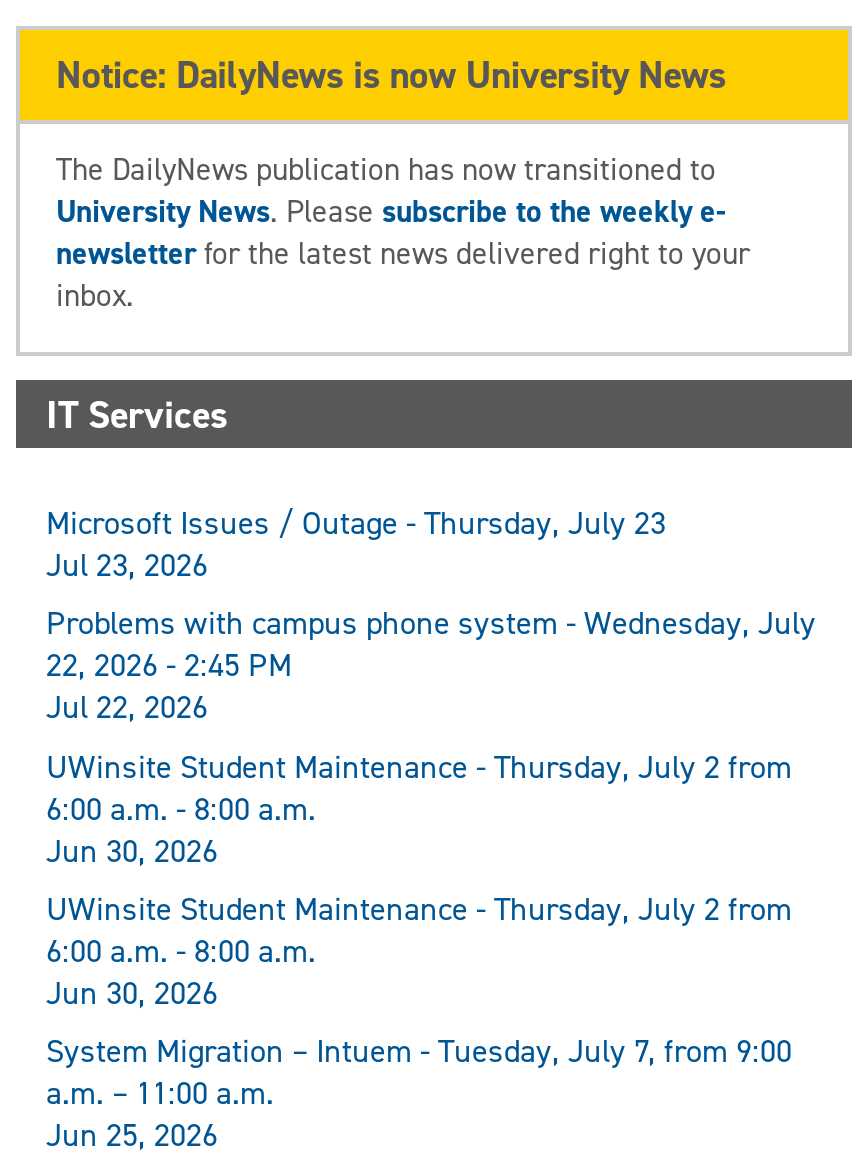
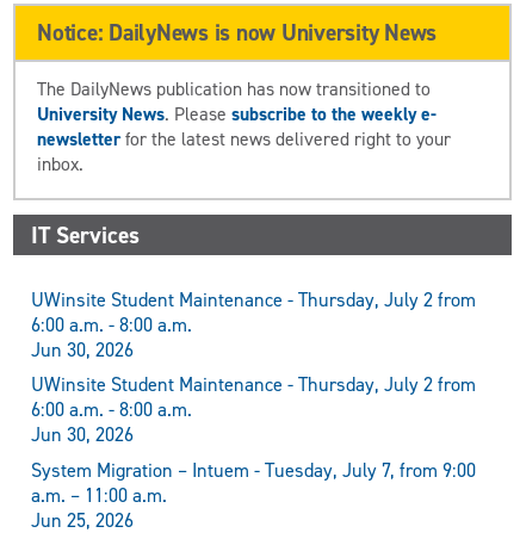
- Microsoft Issues / Outage - Thursday, July 23
- Jul 23, 2026
- Problems with campus phone system - Wednesday, July
- 22, 2026 - 2:45 PM
- Jul 22, 2026
